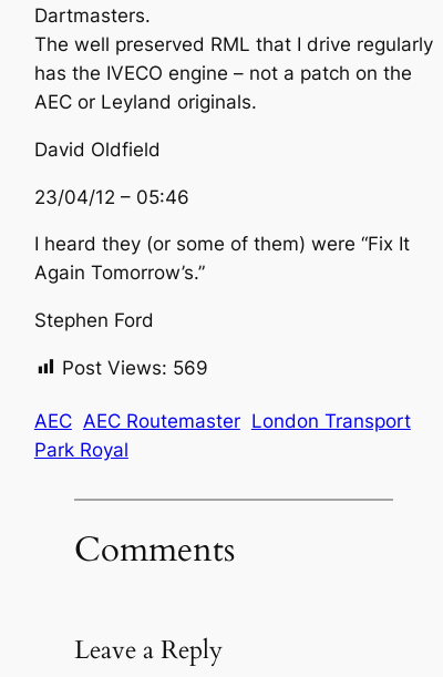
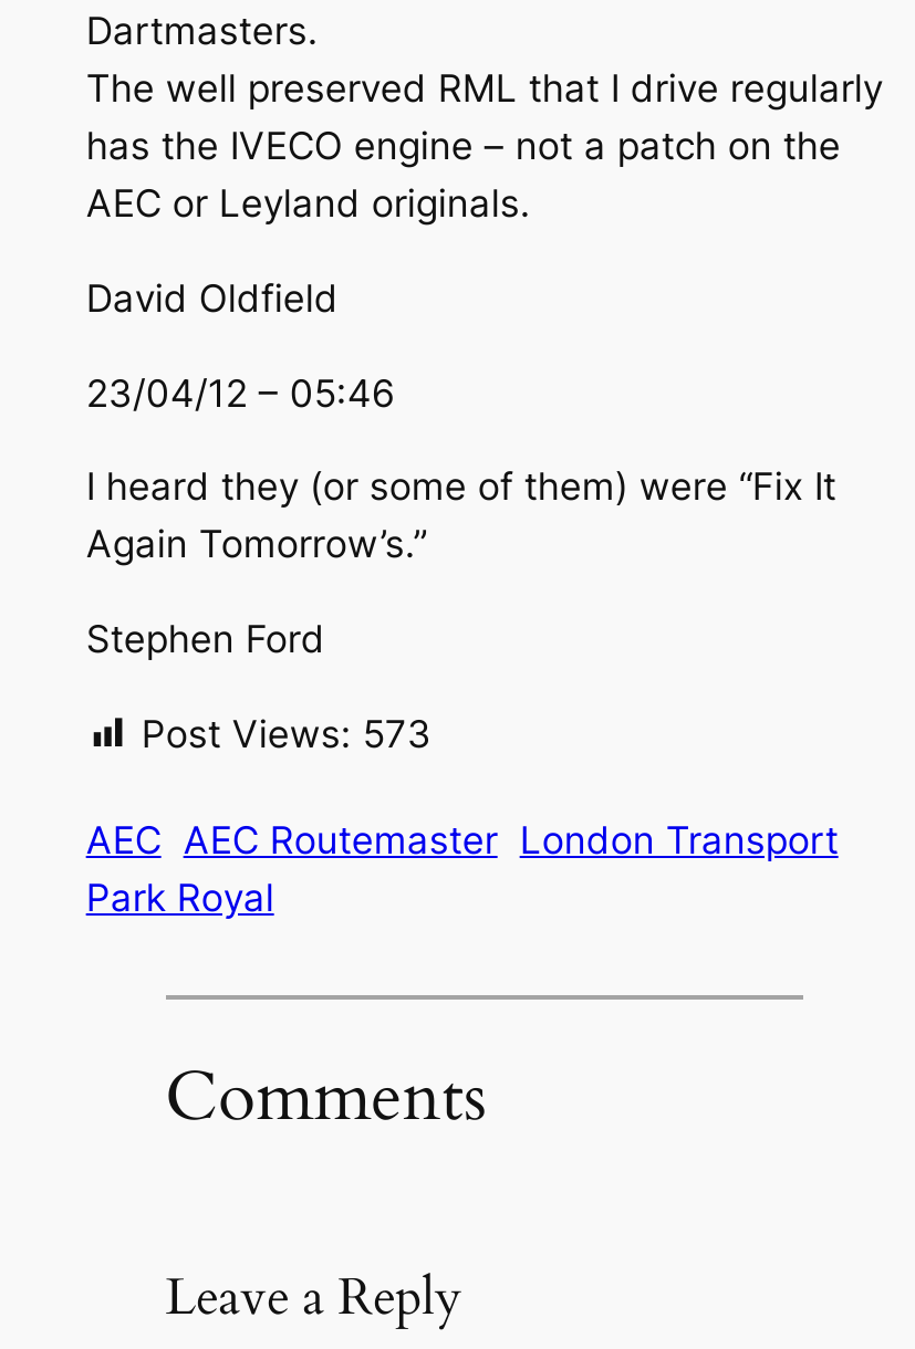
- Post Views: 569
+ Post Views: 573
